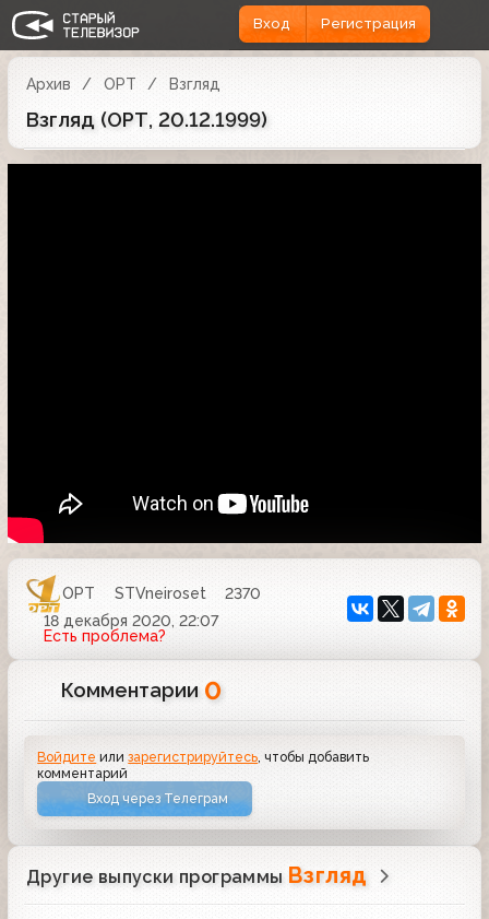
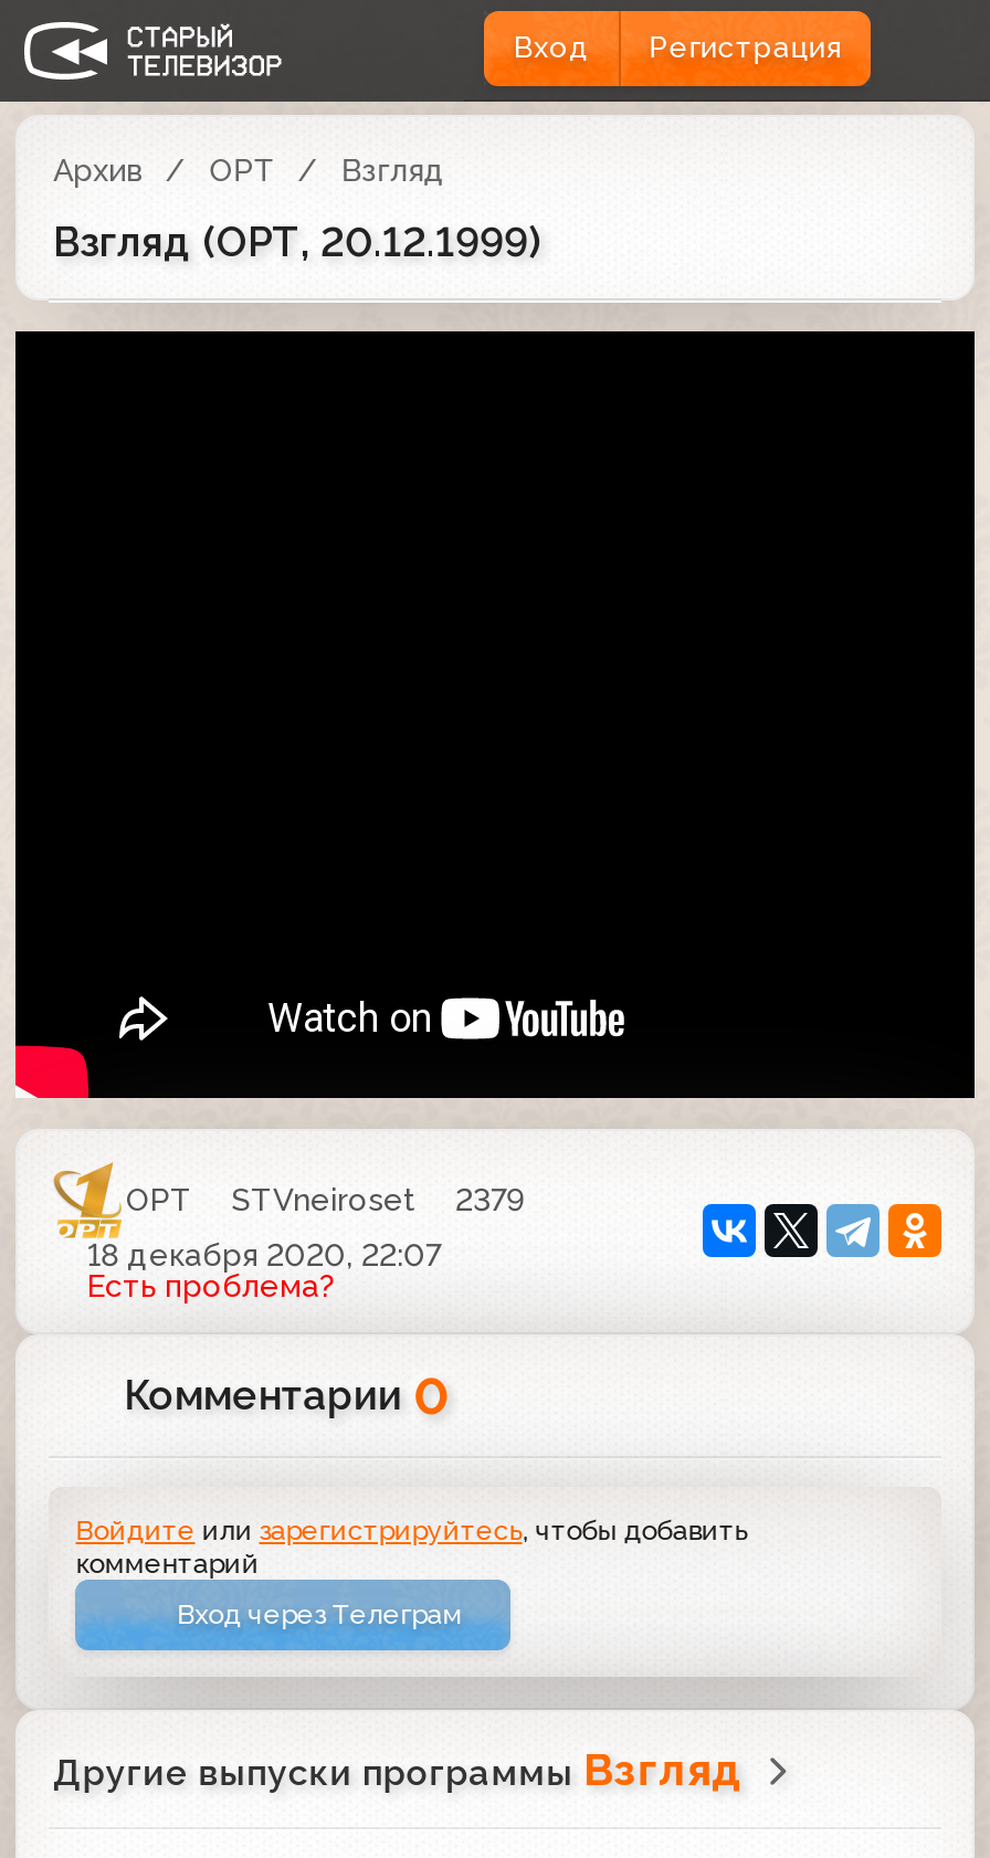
- ОРТ STVneiroset 2370
+ ОРТ STVneiroset 2379
